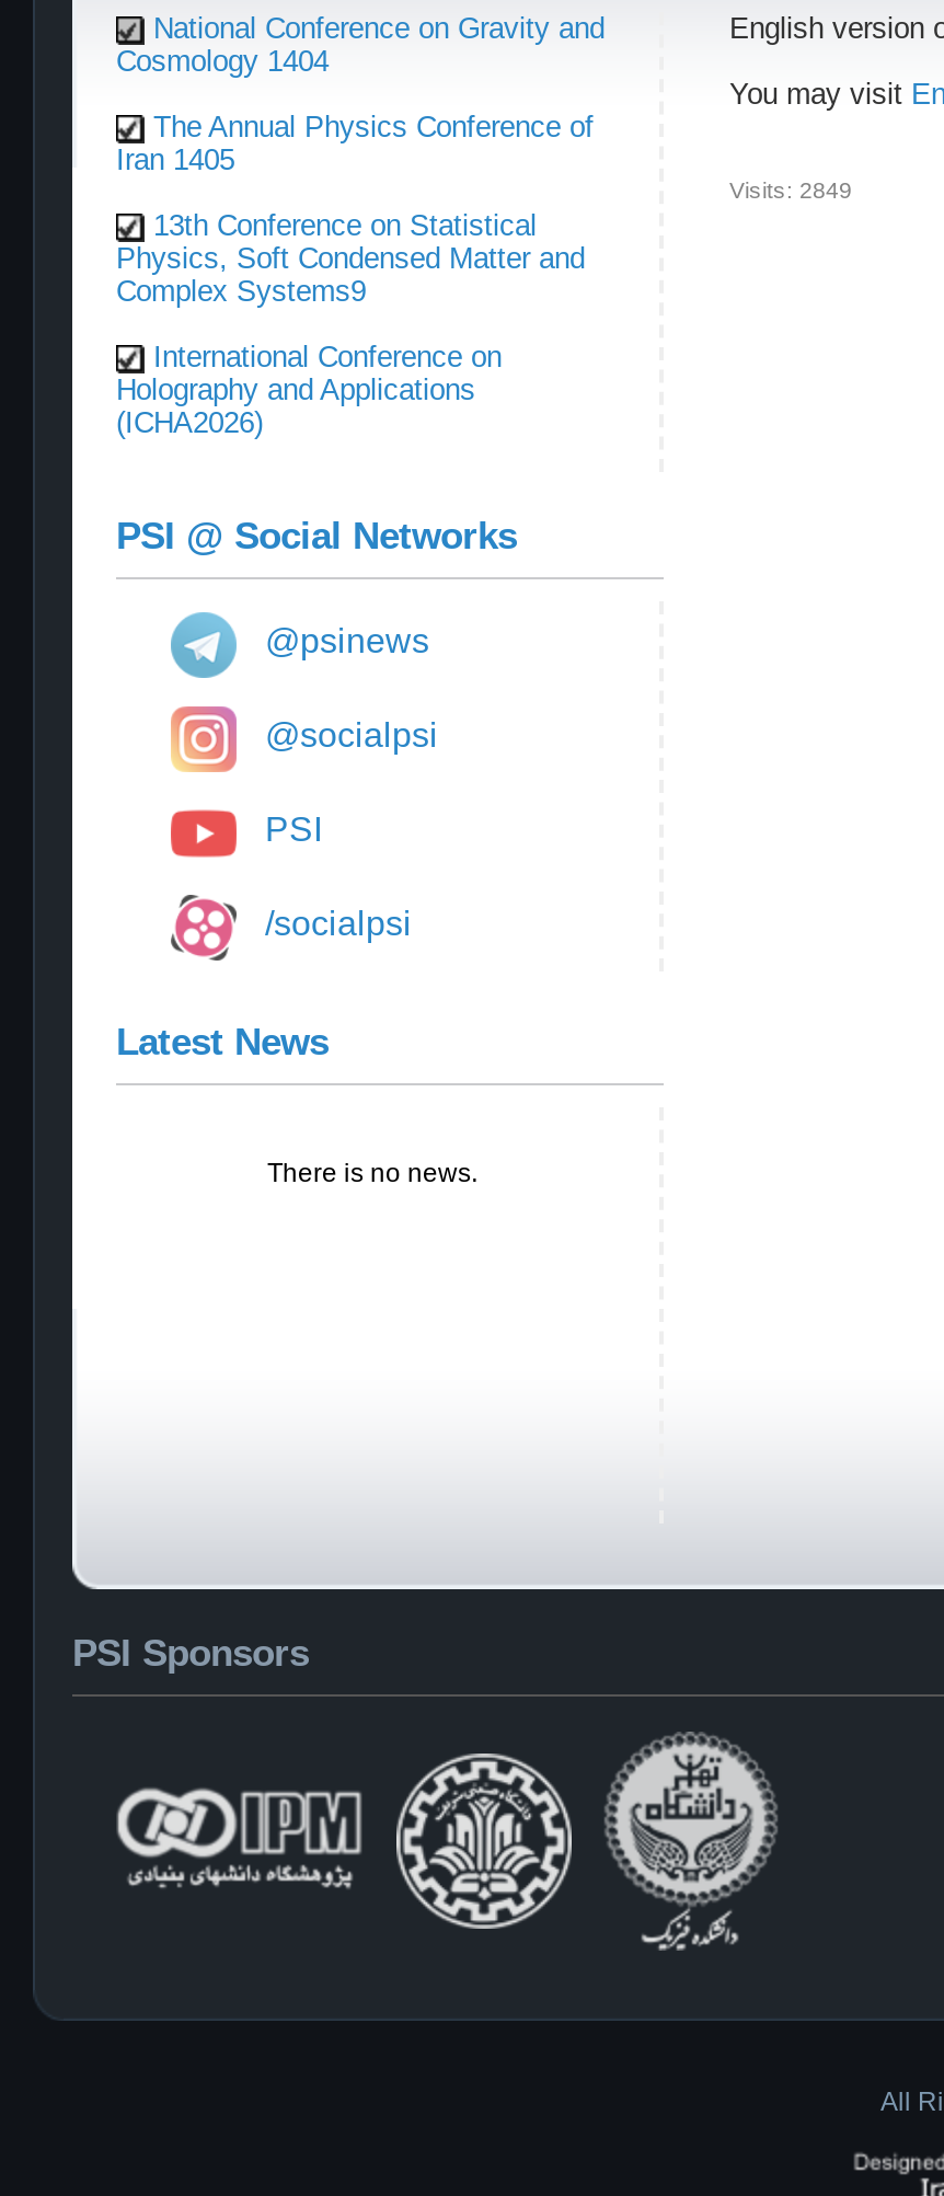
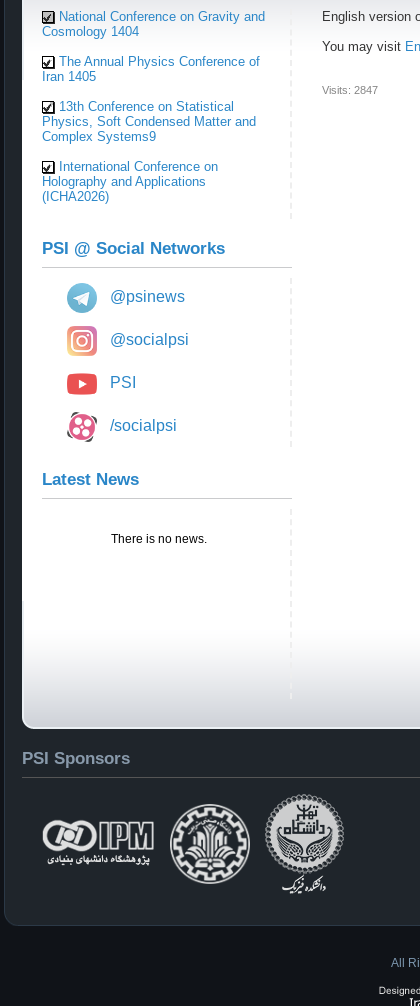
- Visits: 2849
+ Visits: 2847
